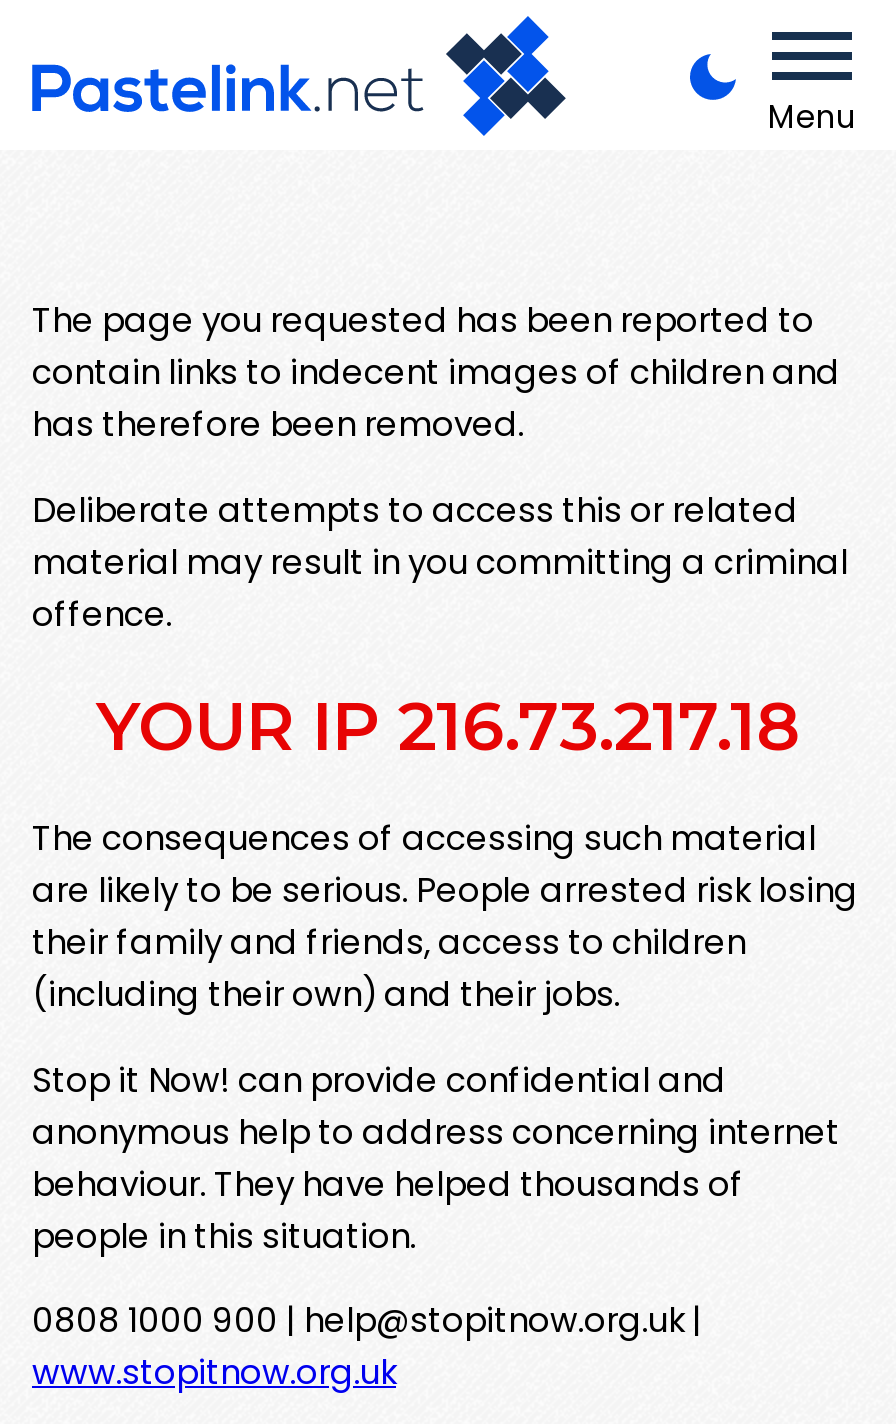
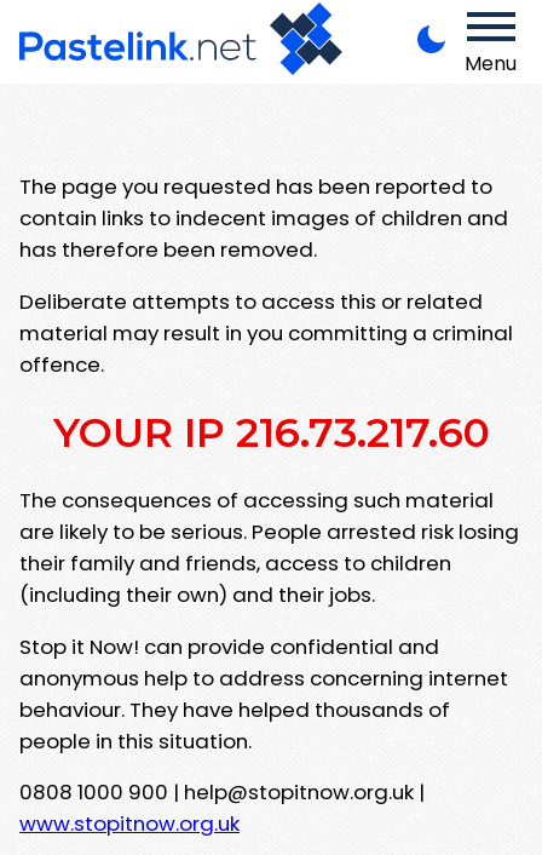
- YOUR IP 216.73.217.18
+ YOUR IP 216.73.217.60
